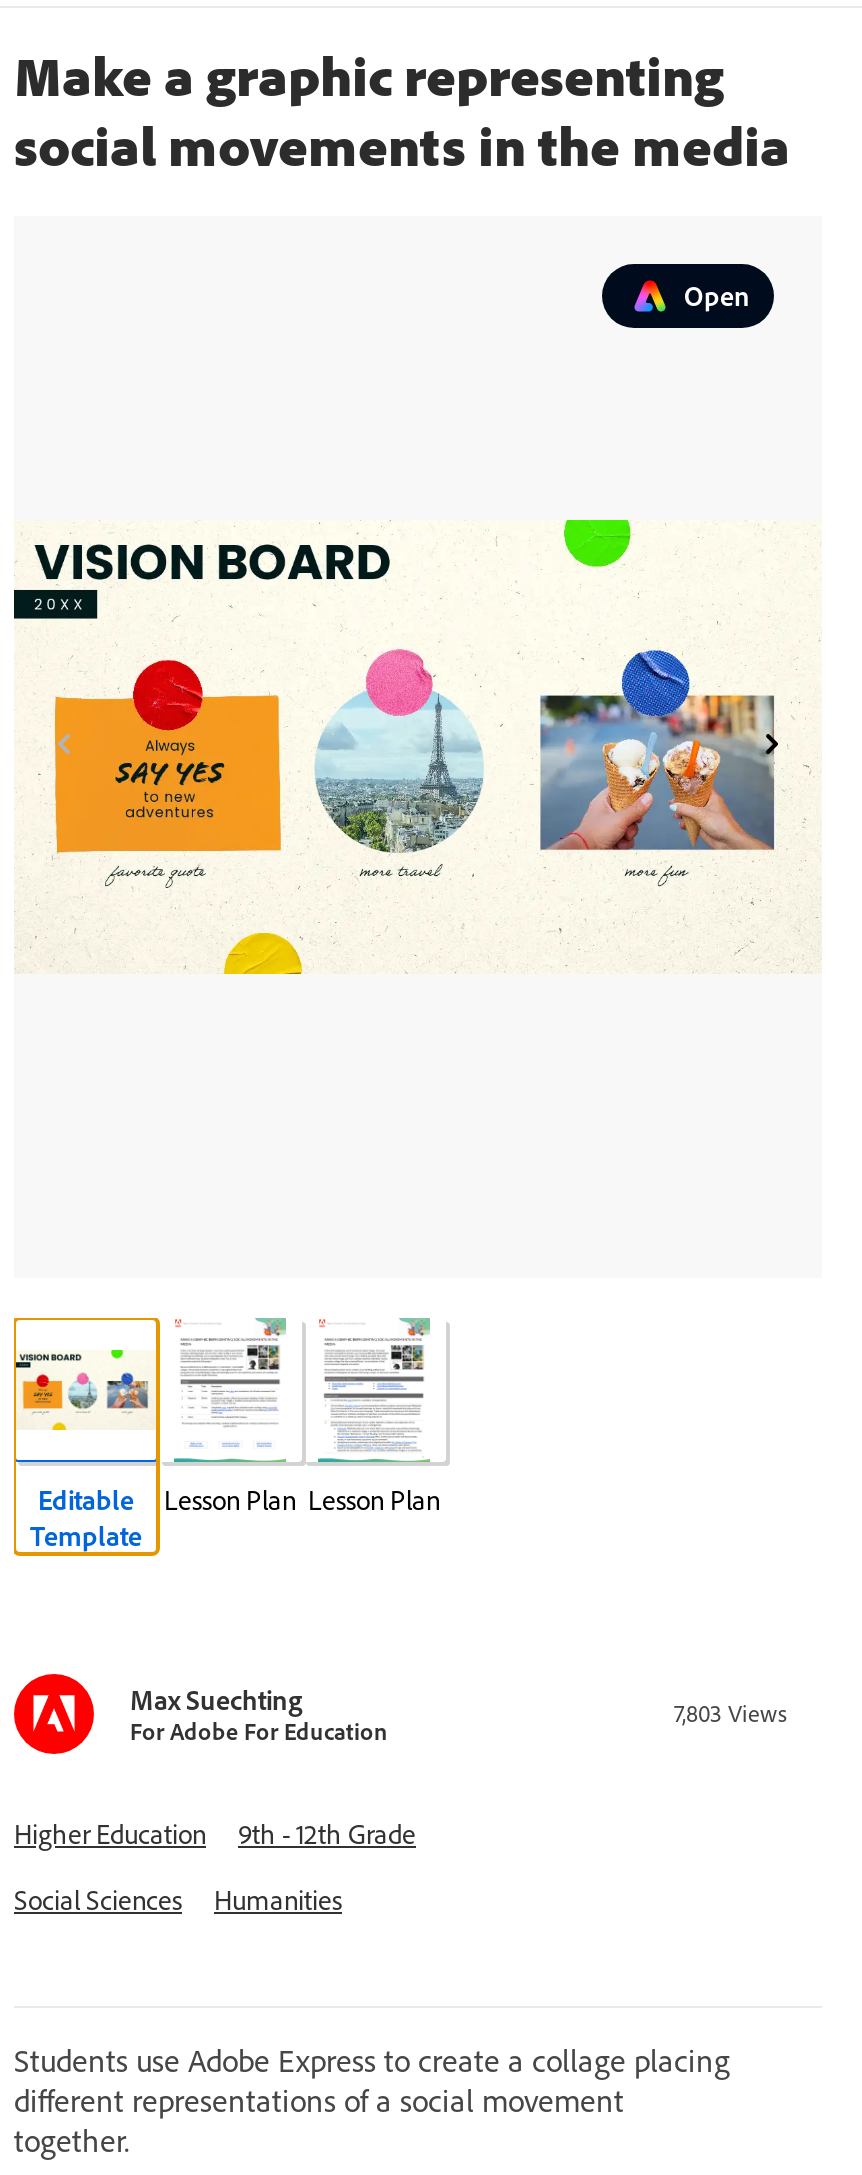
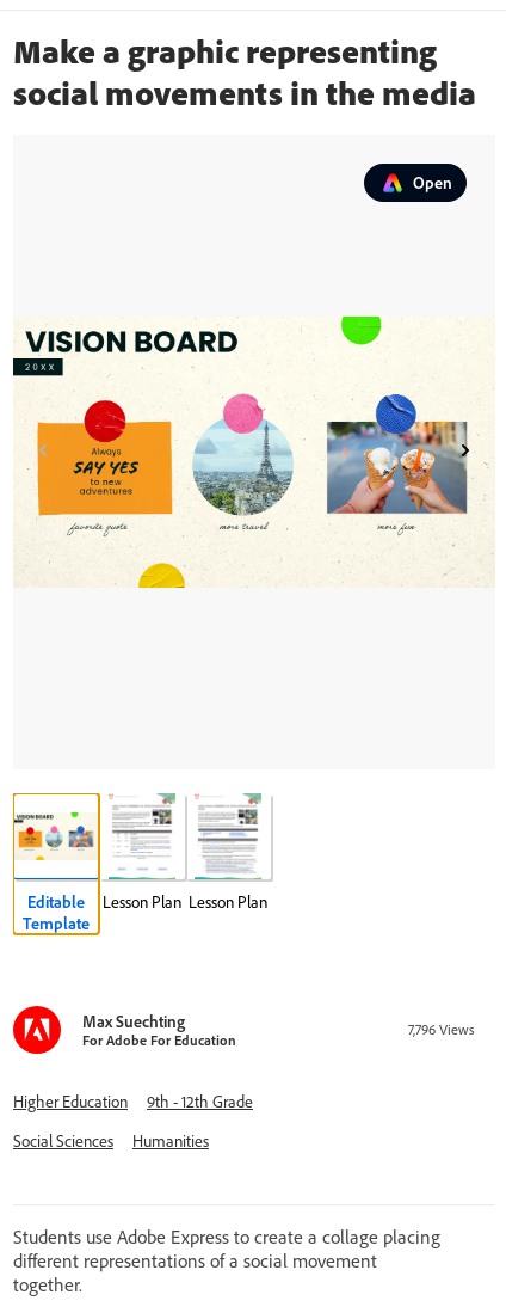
- 7,803 Views
+ 7,796 Views
